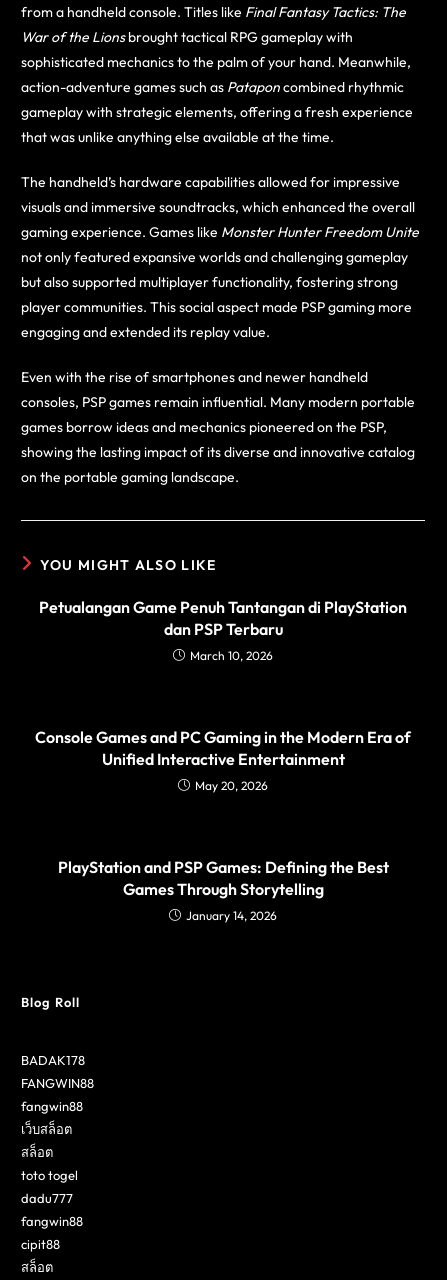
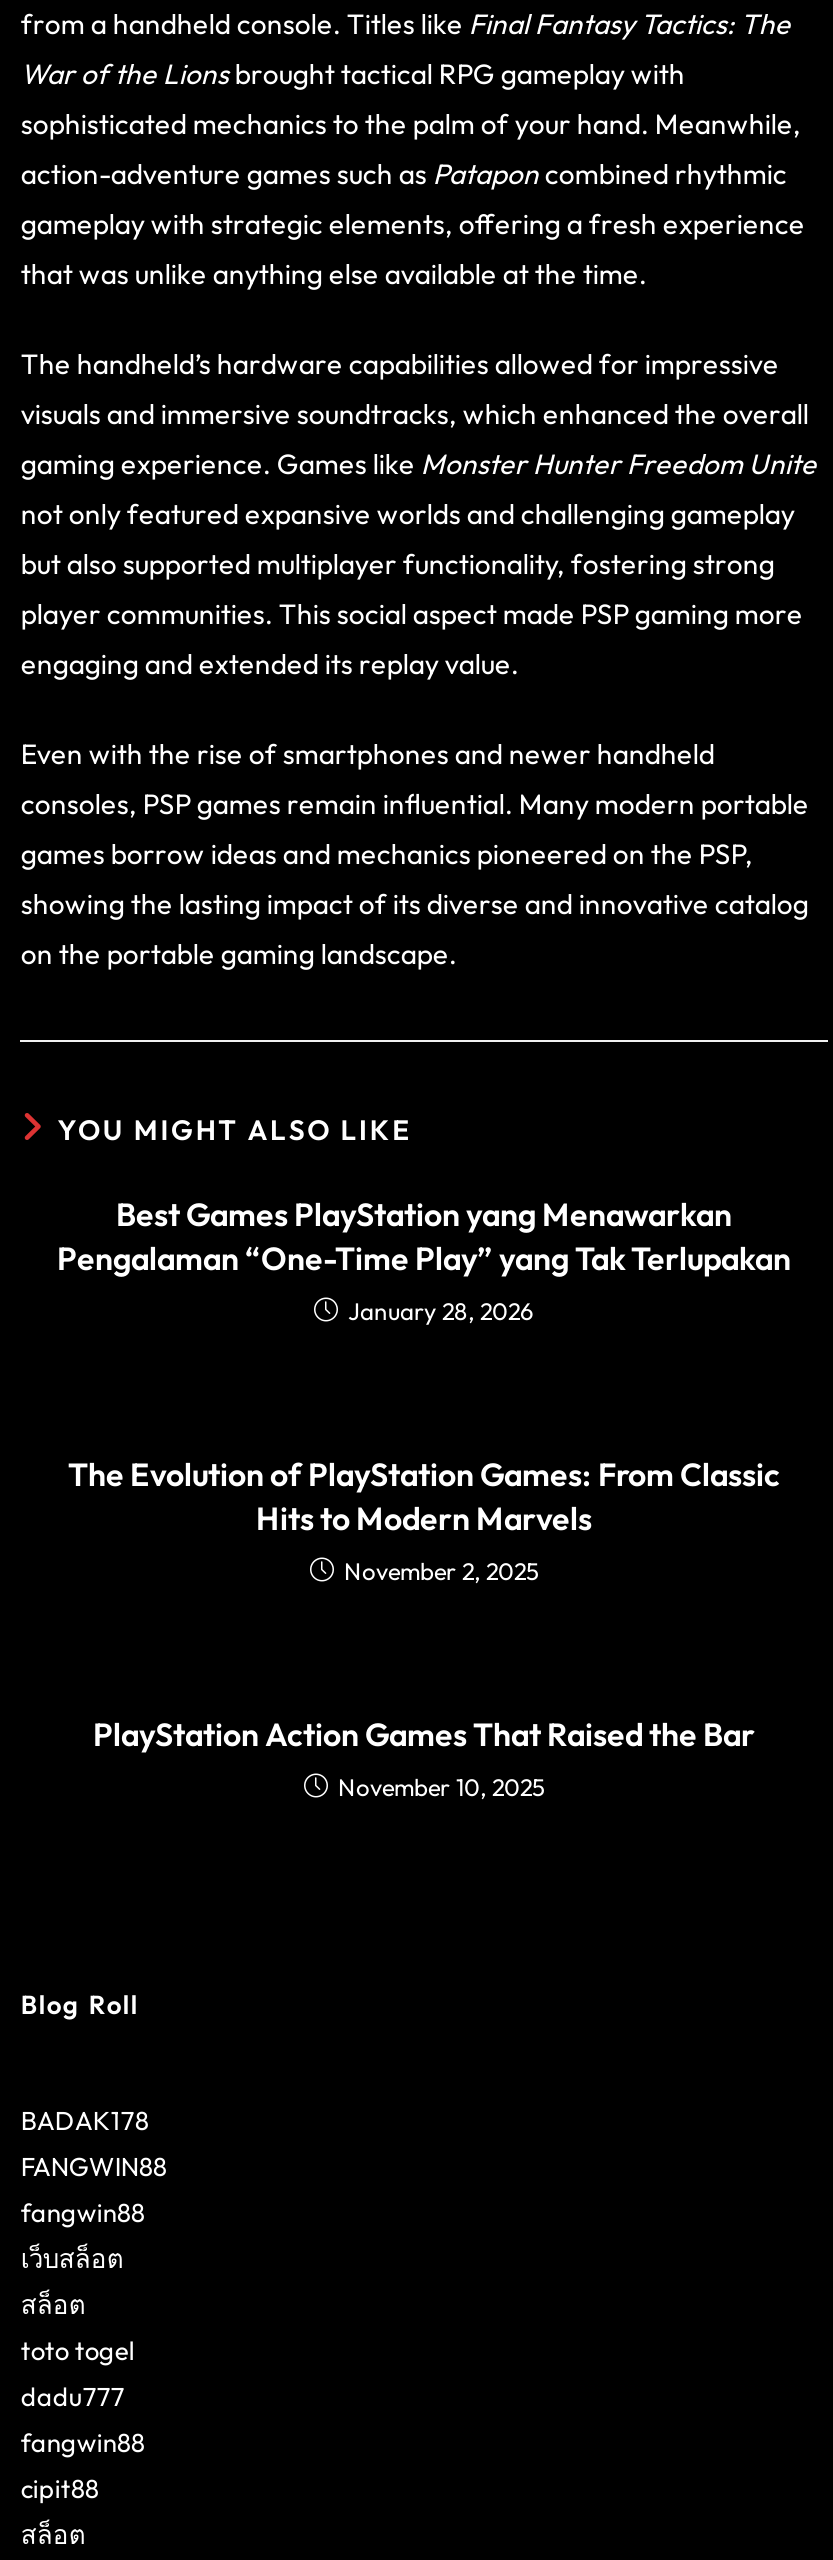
- Petualangan Game Penuh Tantangan di PlayStation
- dan PSP Terbaru
- March 10, 2026
+ Best Games PlayStation yang Menawarkan
+ Pengalaman “One-Time Play” yang Tak Terlupakan
+ January 28, 2026

- Console Games and PC Gaming in the Modern Era of
- Unified Interactive Entertainment
- May 20, 2026
+ The Evolution of PlayStation Games: From Classic
+ Hits to Modern Marvels
+ November 2, 2025

- PlayStation and PSP Games: Defining the Best
- Games Through Storytelling
- January 14, 2026
+ PlayStation Action Games That Raised the Bar
+ November 10, 2025
